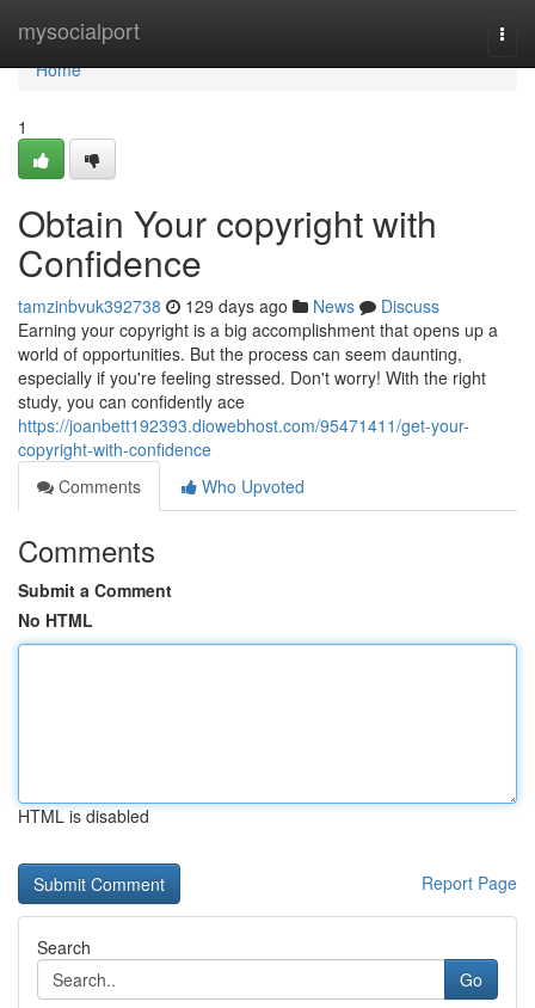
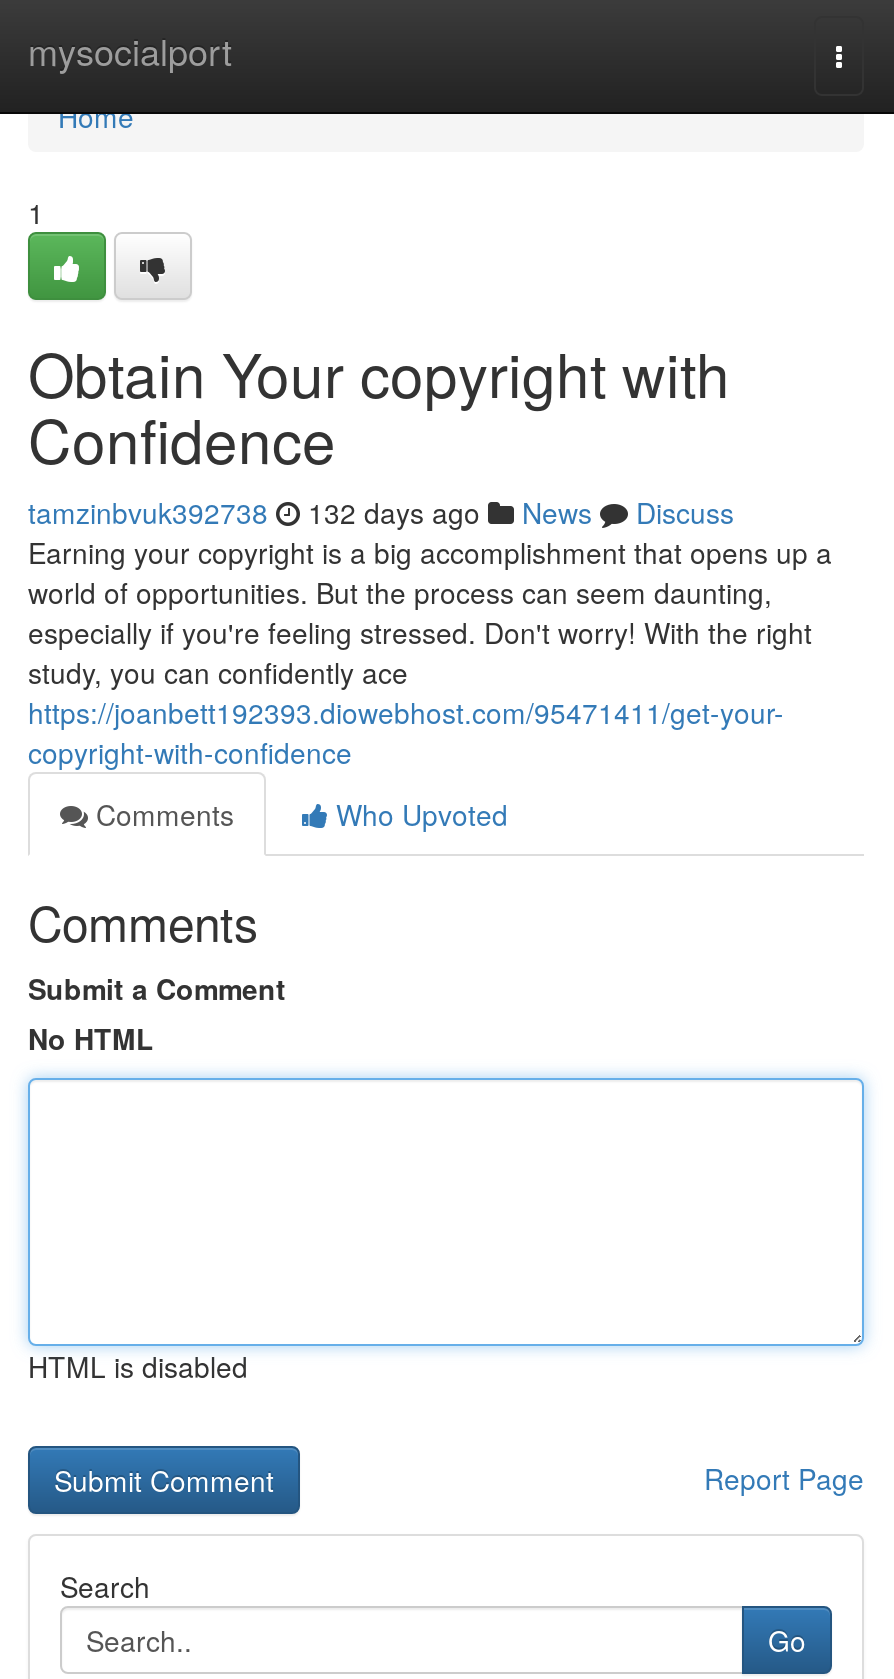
- tamzinbvuk392738 129 days ago News Discuss
+ tamzinbvuk392738 132 days ago News Discuss
